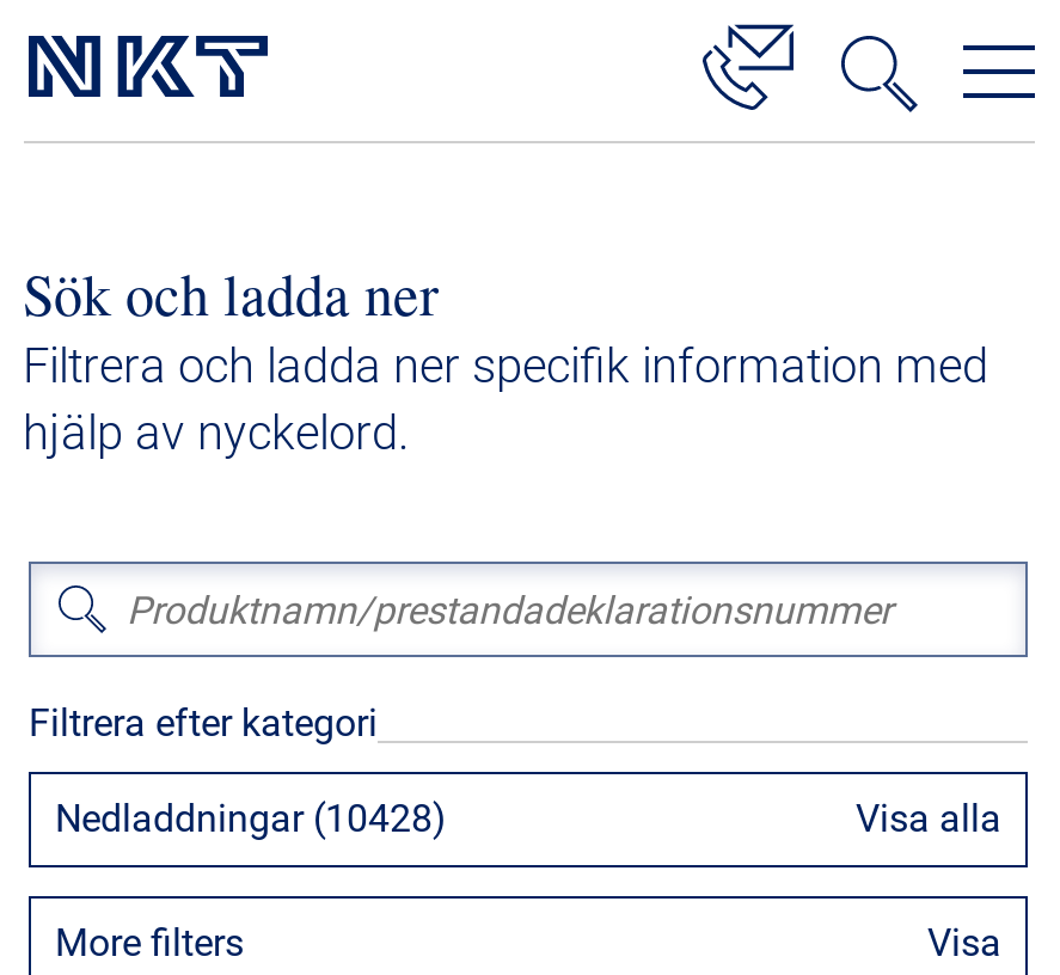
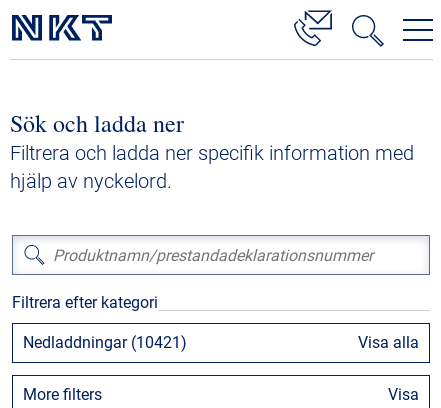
- Nedladdningar (10428)
+ Nedladdningar (10421)
